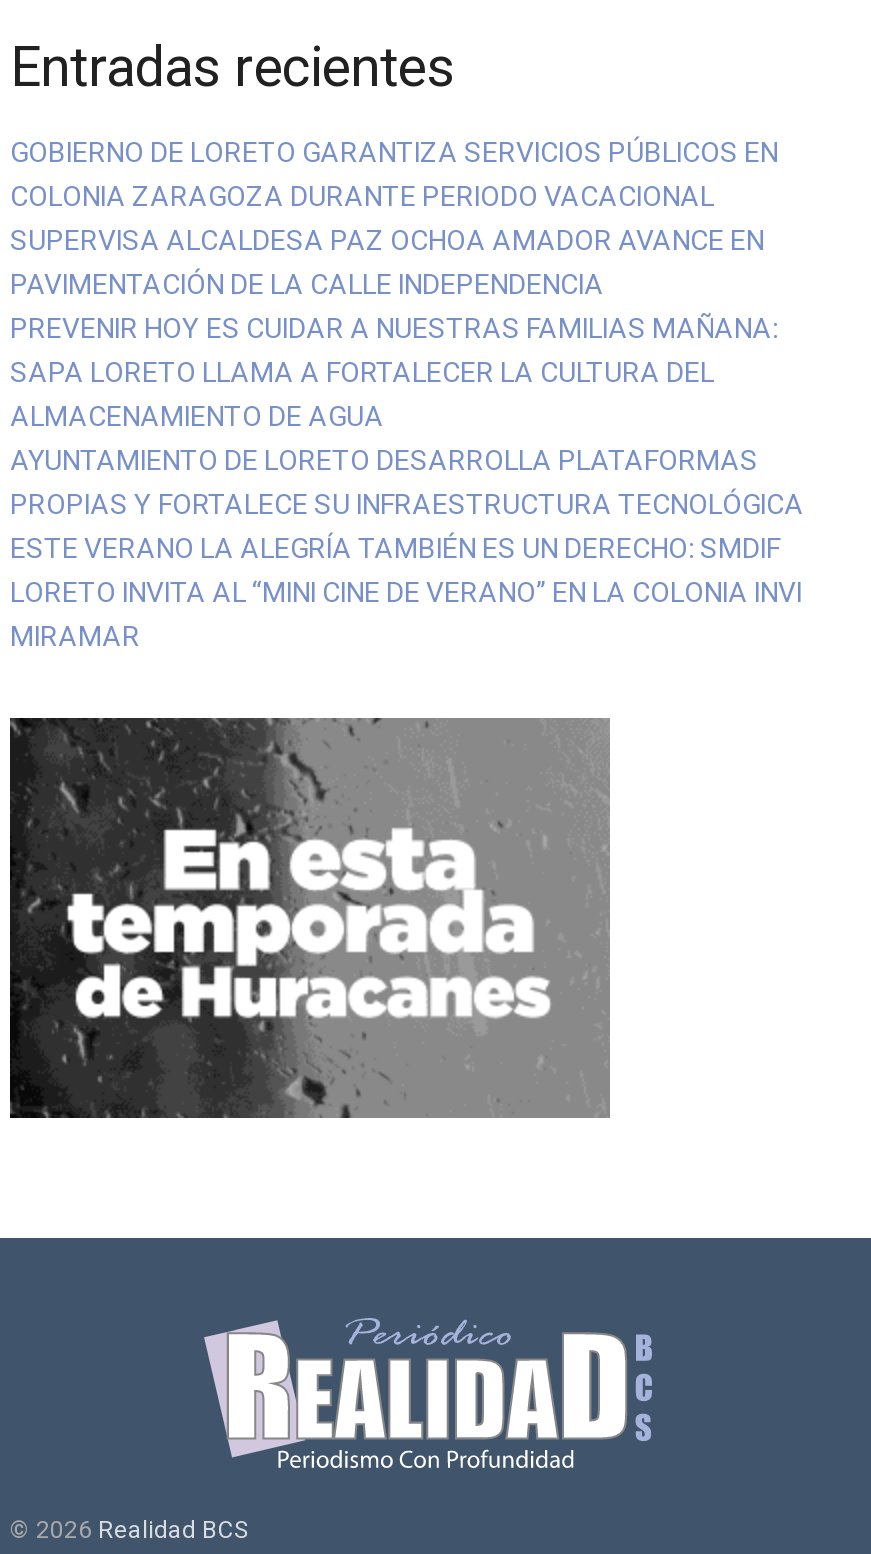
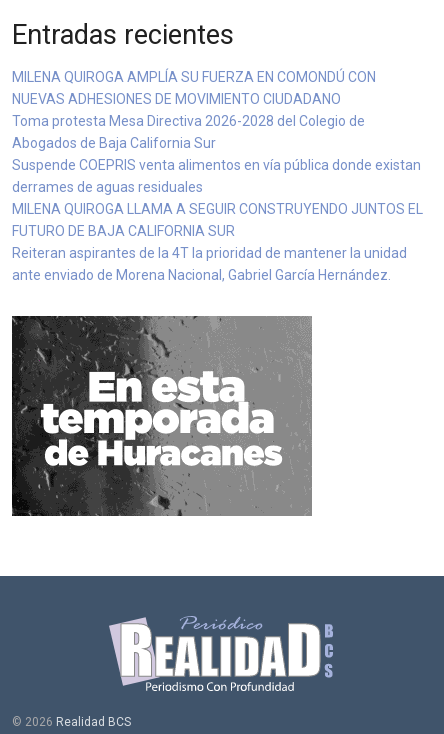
- GOBIERNO DE LORETO GARANTIZA SERVICIOS PÚBLICOS EN
- COLONIA ZARAGOZA DURANTE PERIODO VACACIONAL
- SUPERVISA ALCALDESA PAZ OCHOA AMADOR AVANCE EN
- PAVIMENTACIÓN DE LA CALLE INDEPENDENCIA
- PREVENIR HOY ES CUIDAR A NUESTRAS FAMILIAS MAÑANA:
- SAPA LORETO LLAMA A FORTALECER LA CULTURA DEL
- ALMACENAMIENTO DE AGUA
- AYUNTAMIENTO DE LORETO DESARROLLA PLATAFORMAS
- PROPIAS Y FORTALECE SU INFRAESTRUCTURA TECNOLÓGICA
- ESTE VERANO LA ALEGRÍA TAMBIÉN ES UN DERECHO: SMDIF
- LORETO INVITA AL “MINI CINE DE VERANO” EN LA COLONIA INVI
- MIRAMAR
+ MILENA QUIROGA AMPLÍA SU FUERZA EN COMONDÚ CON
+ NUEVAS ADHESIONES DE MOVIMIENTO CIUDADANO
+ Toma protesta Mesa Directiva 2026-2028 del Colegio de
+ Abogados de Baja California Sur
+ Suspende COEPRIS venta alimentos en vía pública donde existan
+ derrames de aguas residuales
+ MILENA QUIROGA LLAMA A SEGUIR CONSTRUYENDO JUNTOS EL
+ FUTURO DE BAJA CALIFORNIA SUR
+ Reiteran aspirantes de la 4T la prioridad de mantener la unidad
+ ante enviado de Morena Nacional, Gabriel García Hernández.
